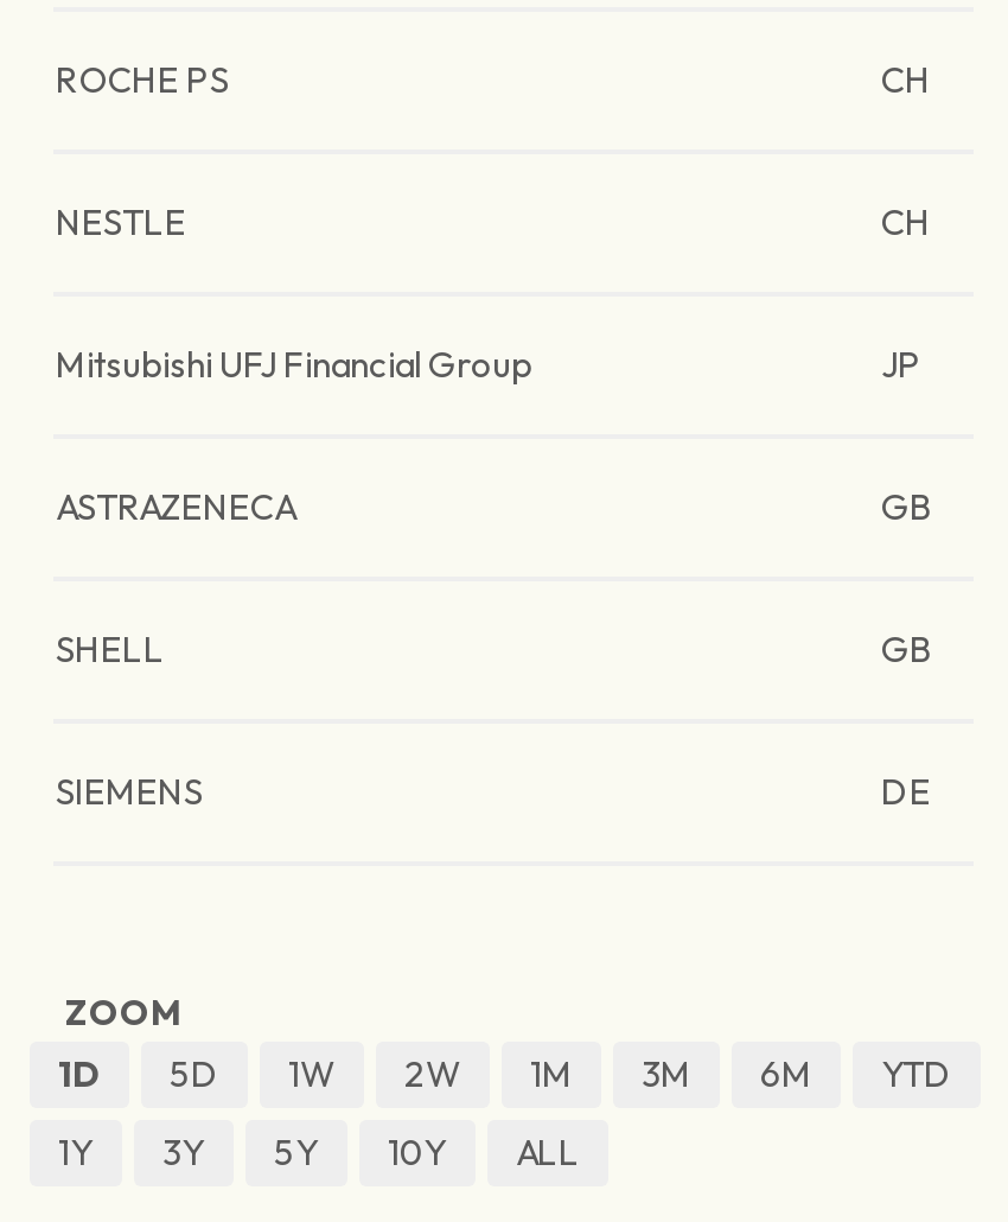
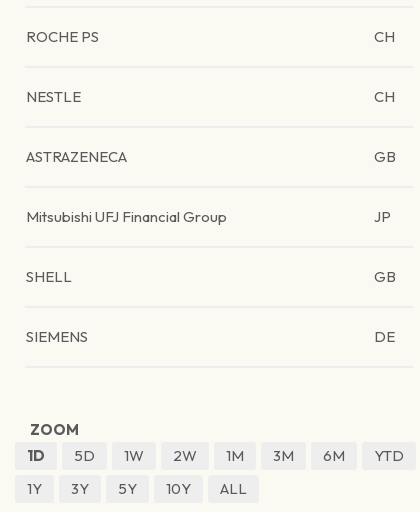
moved down: Mitsubishi UFJ Financial Group | JP

moved up: ASTRAZENECA | GB
